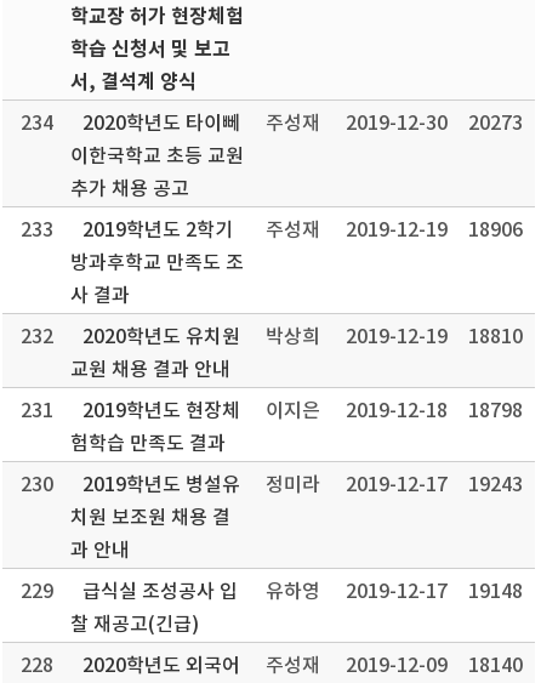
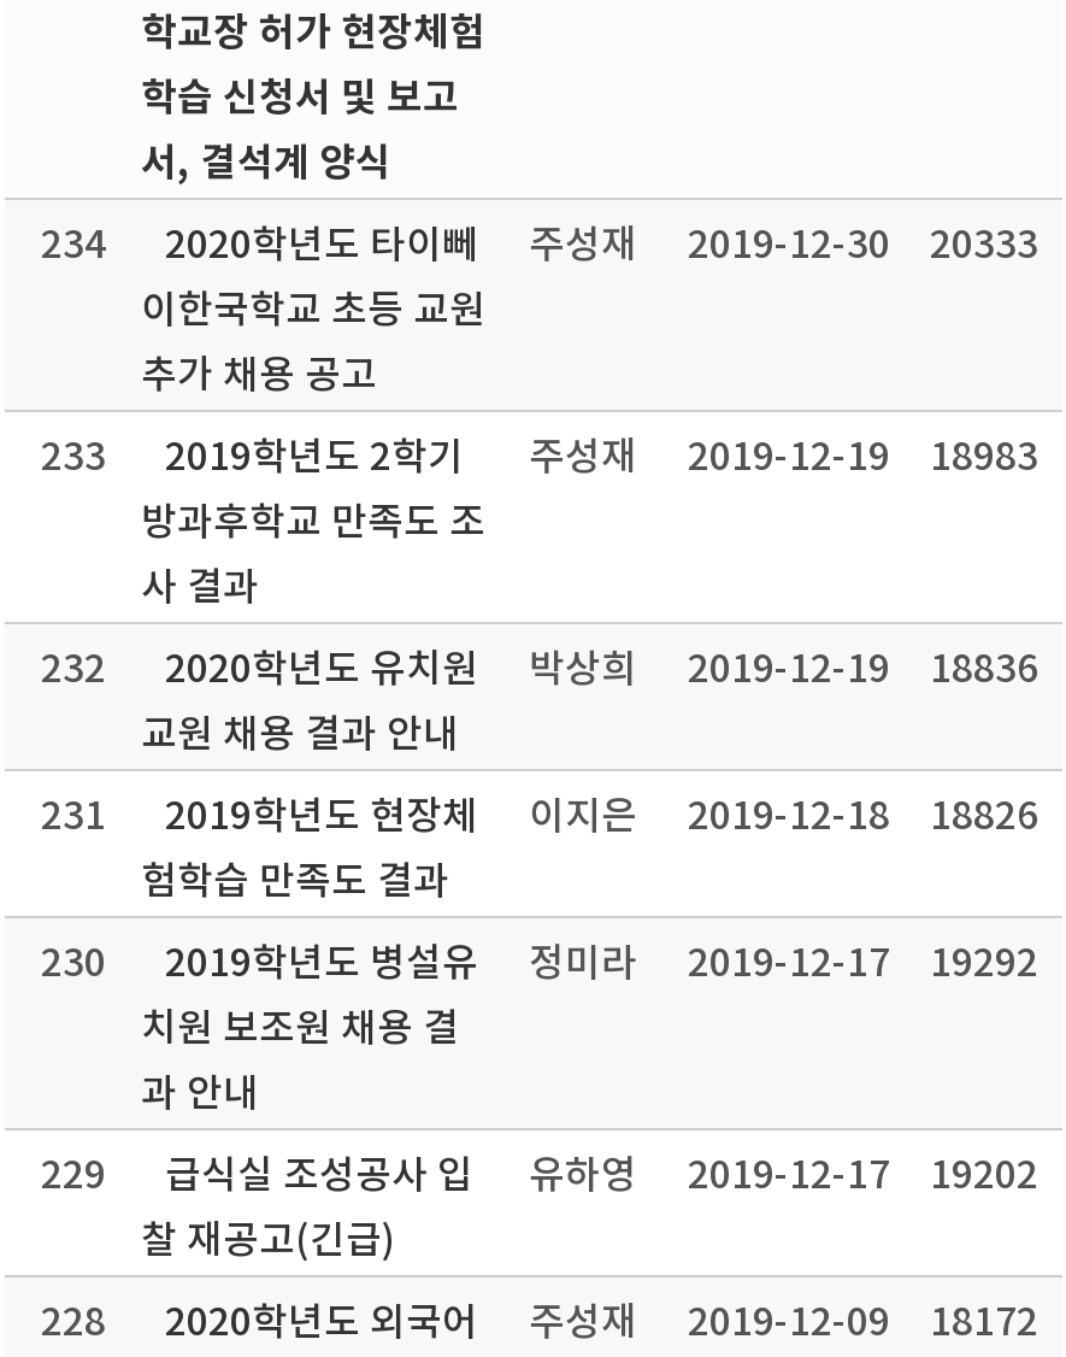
- 234 2020학년도 타이뻬 주성재 2019-12-30 20273
+ 234 2020학년도 타이뻬 주성재 2019-12-30 20333

- 233 2019학년도 2학기 주성재 2019-12-19 18906
+ 233 2019학년도 2학기 주성재 2019-12-19 18983

- 232 2020학년도 유치원 박상희 2019-12-19 18810
+ 232 2020학년도 유치원 박상희 2019-12-19 18836

- 231 2019학년도 현장체 이지은 2019-12-18 18798
+ 231 2019학년도 현장체 이지은 2019-12-18 18826

- 230 2019학년도 병설유 정미라 2019-12-17 19243
+ 230 2019학년도 병설유 정미라 2019-12-17 19292

- 229 급식실 조성공사 입 유하영 2019-12-17 19148
+ 229 급식실 조성공사 입 유하영 2019-12-17 19202

- 228 2020학년도 외국어 주성재 2019-12-09 18140
+ 228 2020학년도 외국어 주성재 2019-12-09 18172
